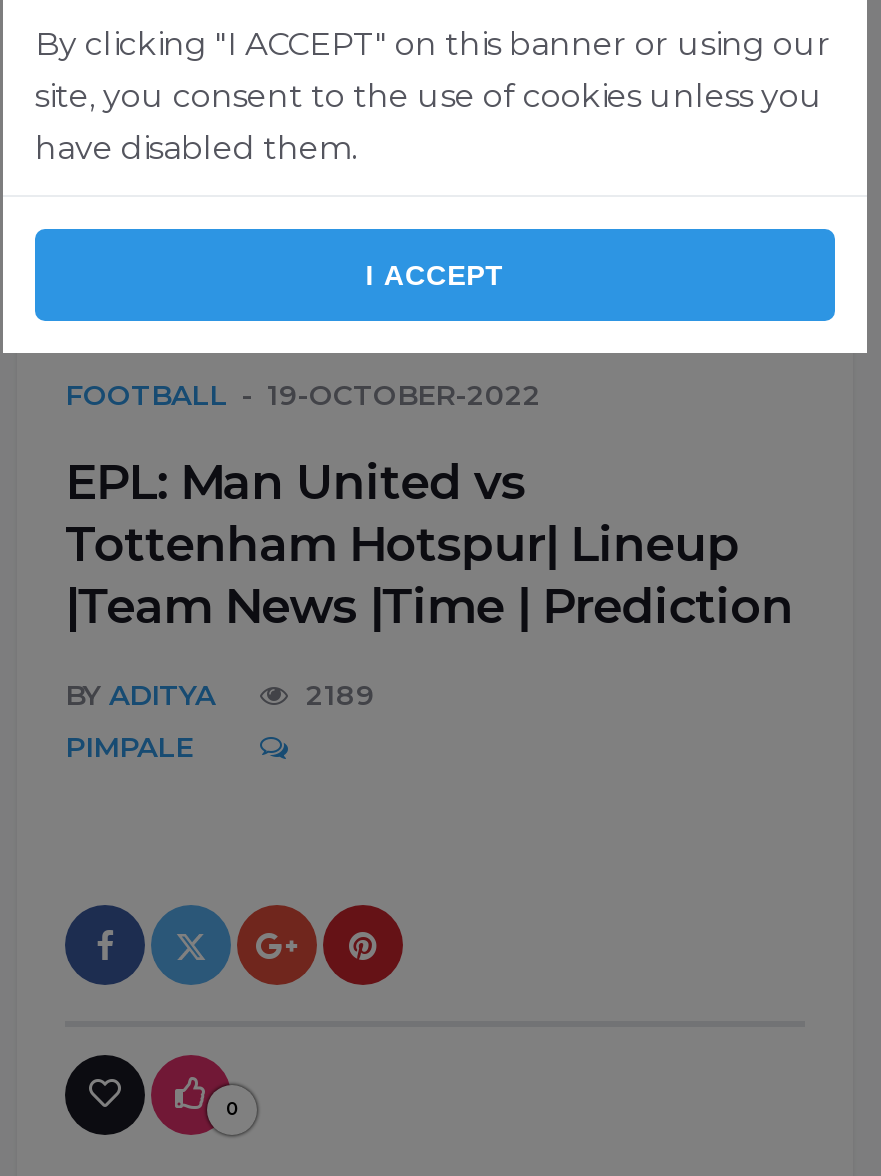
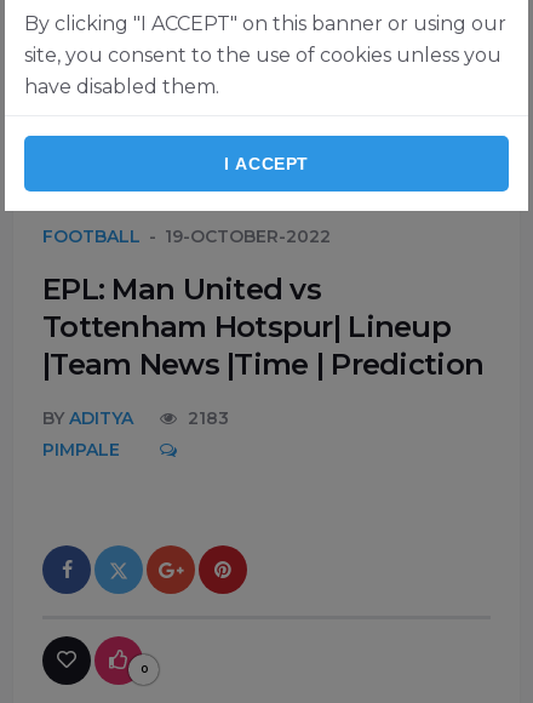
- 2189
+ 2183
